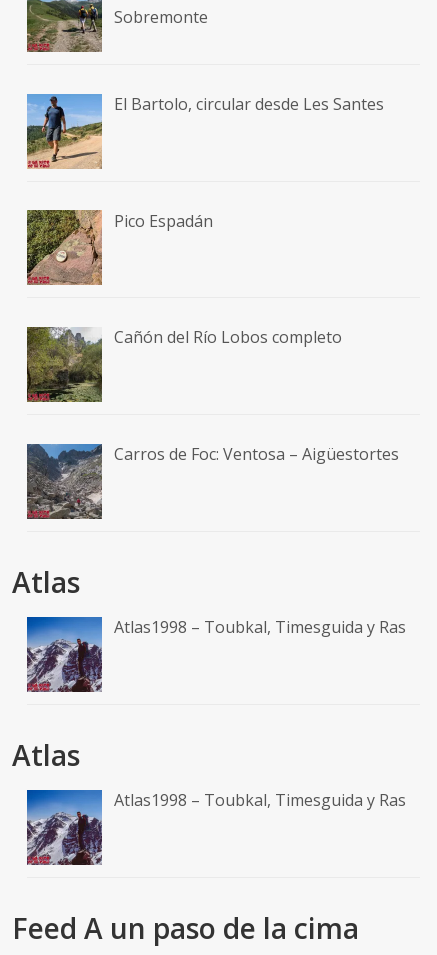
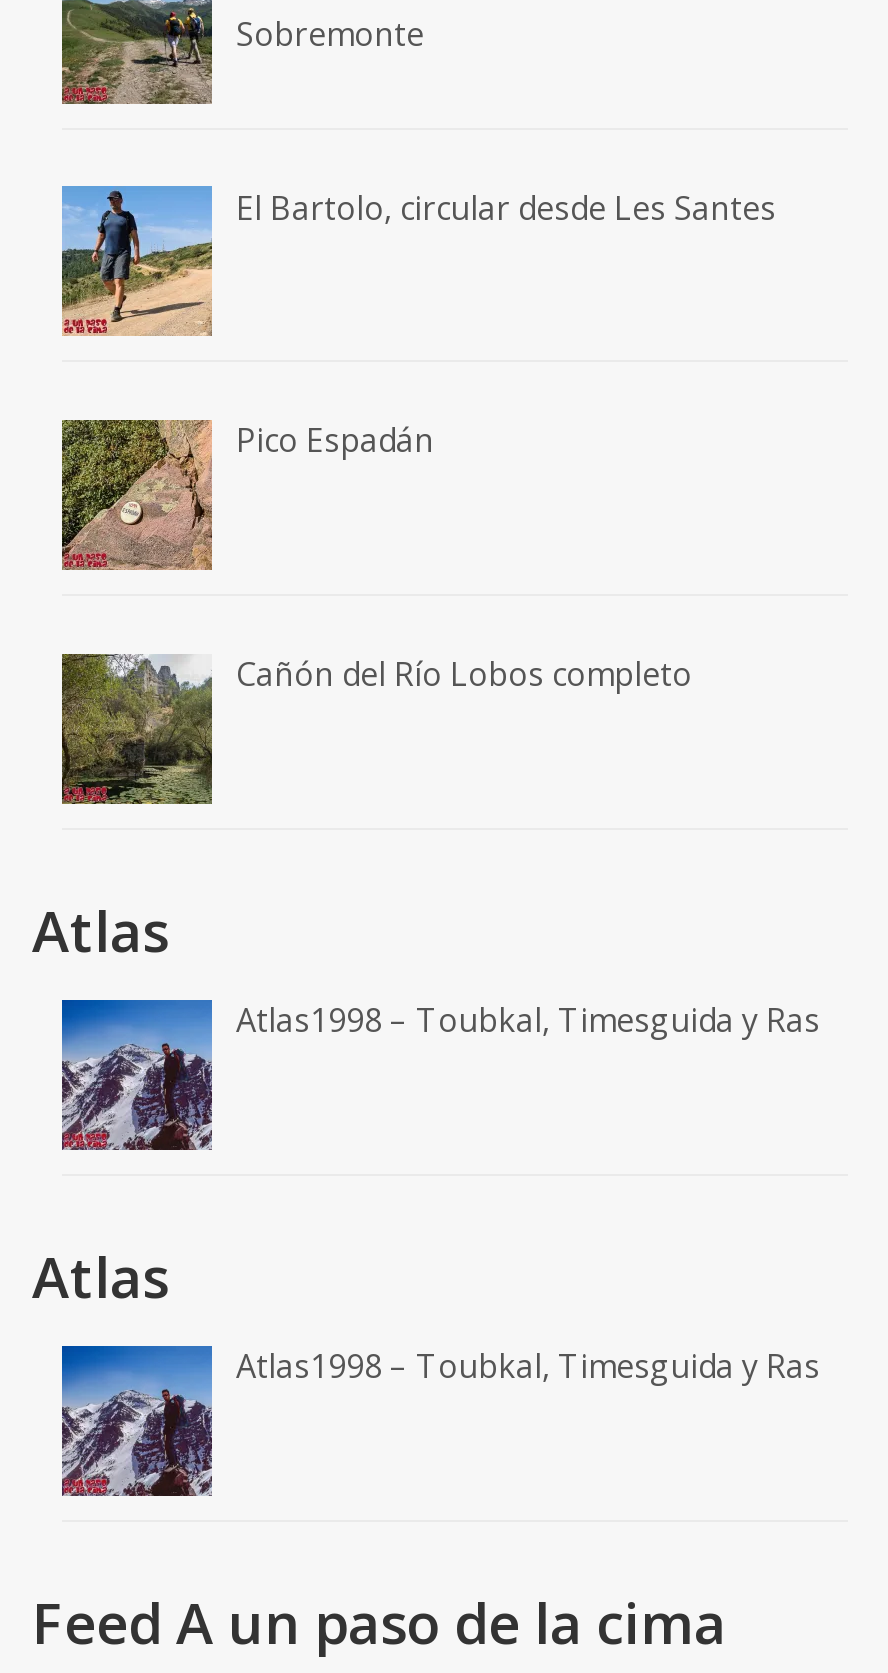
- [image]
- Carros de Foc: Ventosa – Aigüestortes
